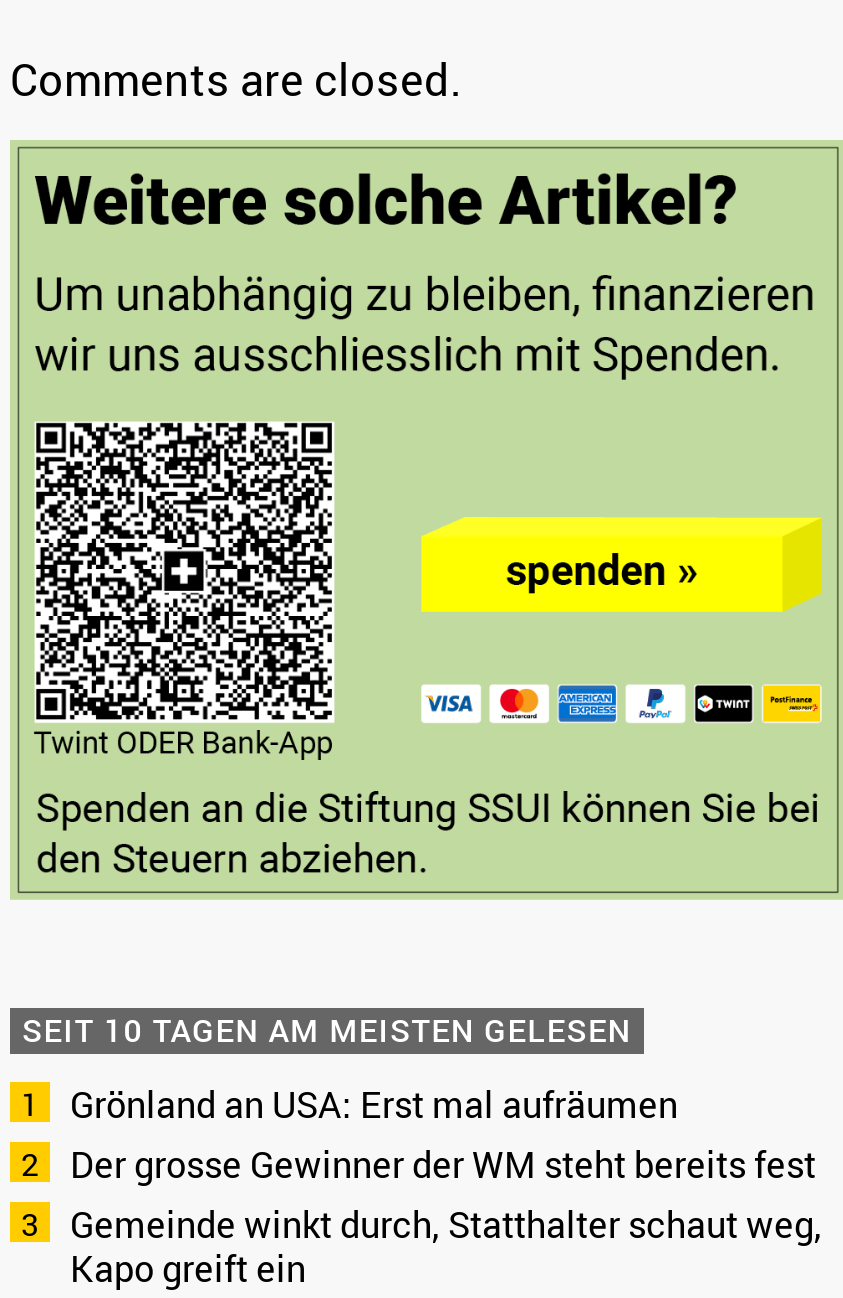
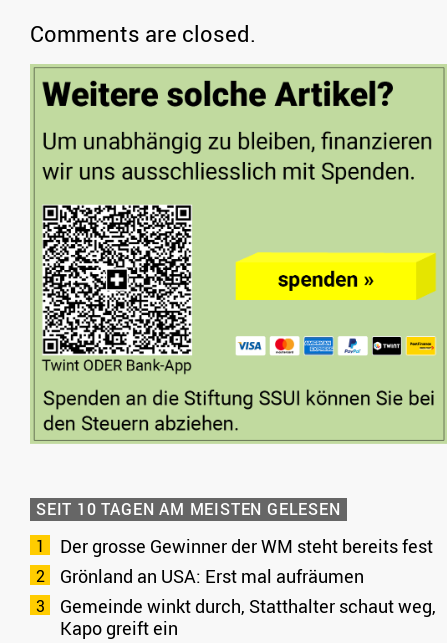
moved down: Grönland an USA: Erst mal aufräumen

moved up: Der grosse Gewinner der WM steht bereits fest
